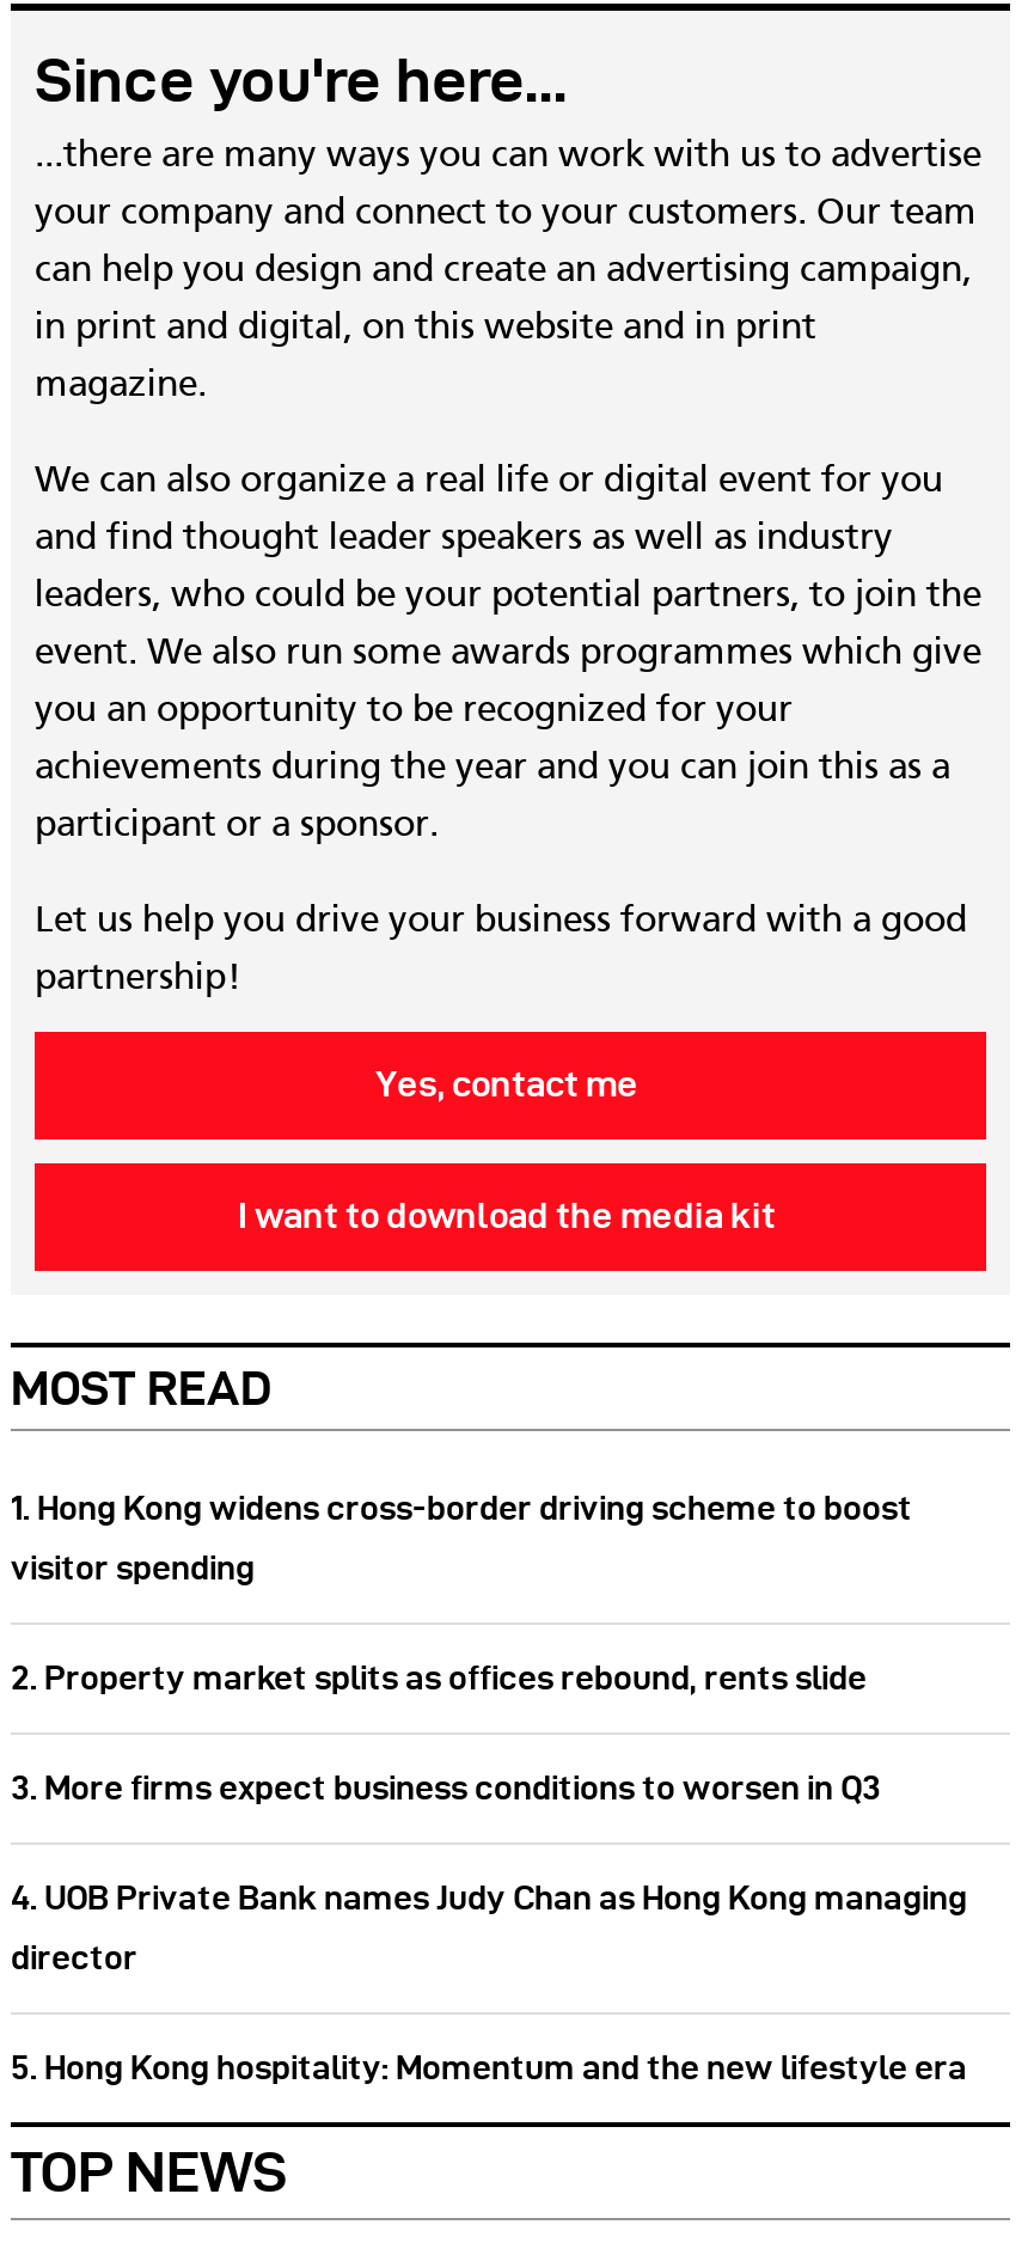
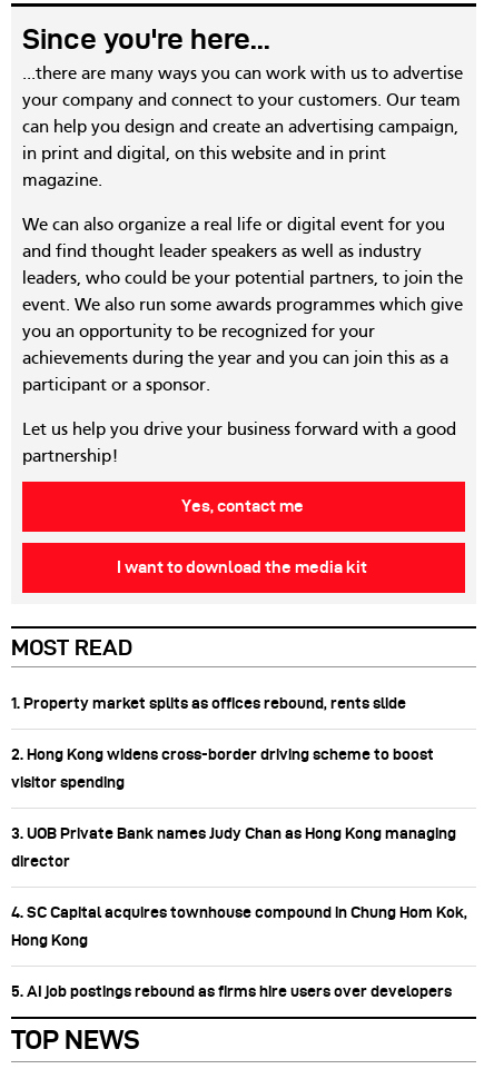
- 1. Hong Kong widens cross-border driving scheme to boost
+ 1. Property market splits as offices rebound, rents slide
+ 2. Hong Kong widens cross-border driving scheme to boost

moved down: visitor spending

- 2. Property market splits as offices rebound, rents slide
- 3. More firms expect business conditions to worsen in Q3
- 4. UOB Private Bank names Judy Chan as Hong Kong managing
+ 3. UOB Private Bank names Judy Chan as Hong Kong managing

moved up: director

- 5. Hong Kong hospitality: Momentum and the new lifestyle era
+ 4. SC Capital acquires townhouse compound in Chung Hom Kok,
+ Hong Kong
+ 5. AI job postings rebound as firms hire users over developers
